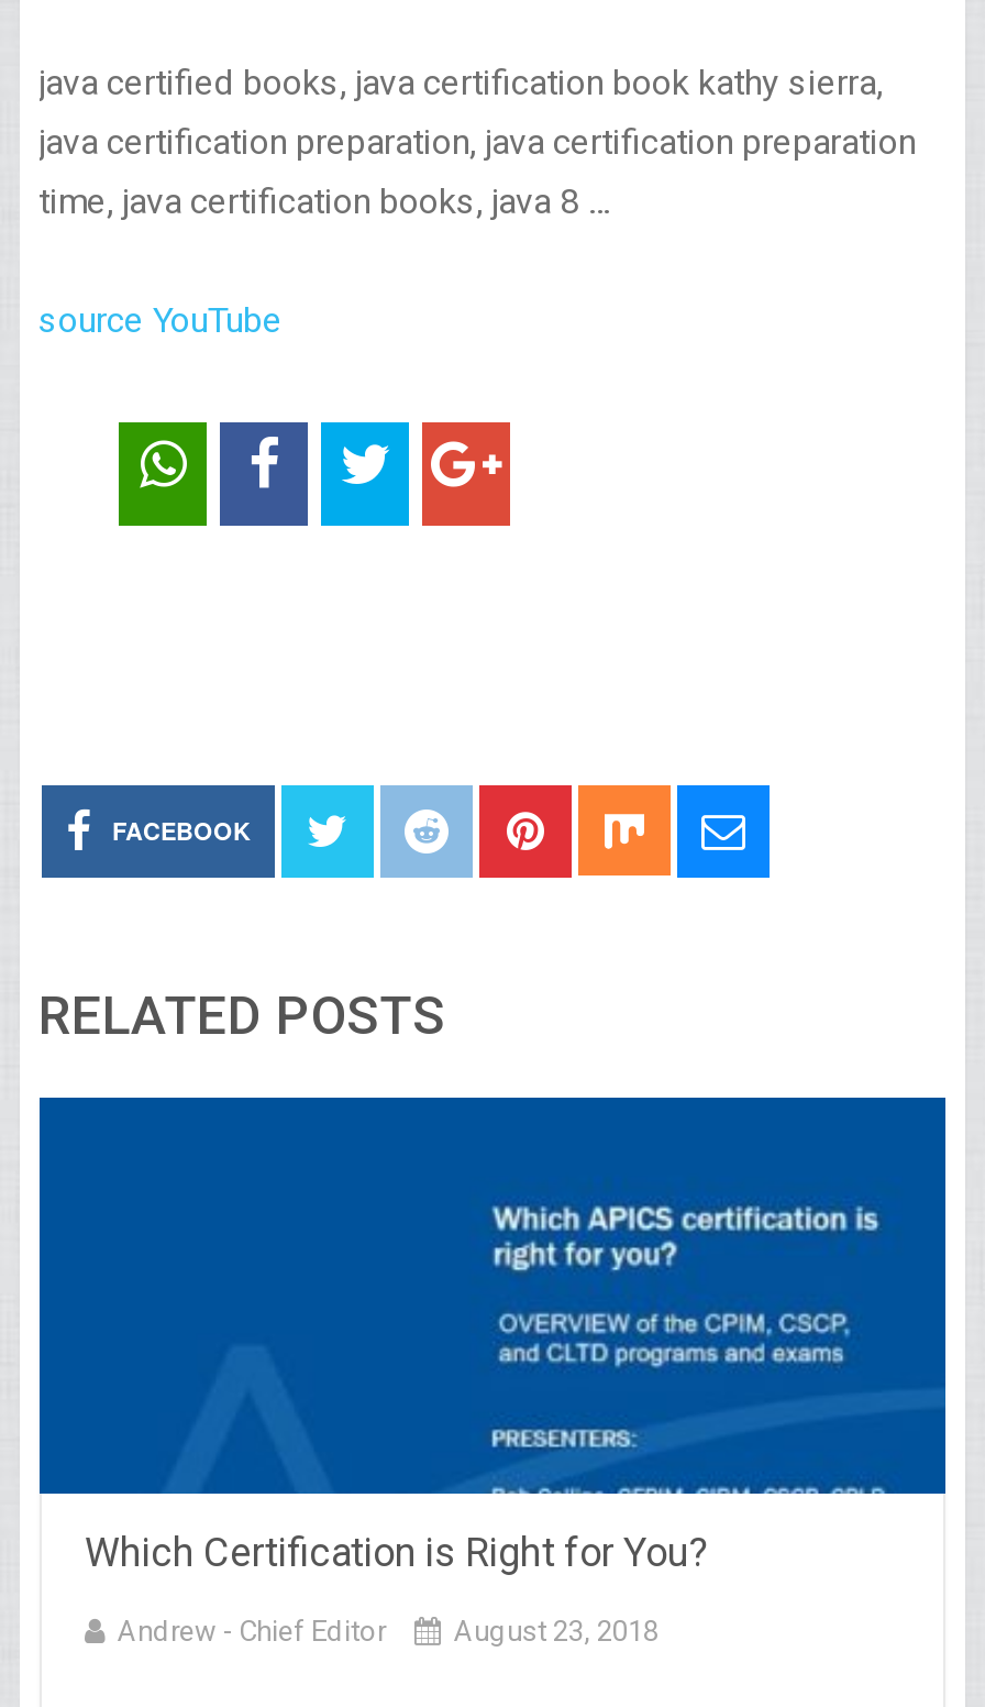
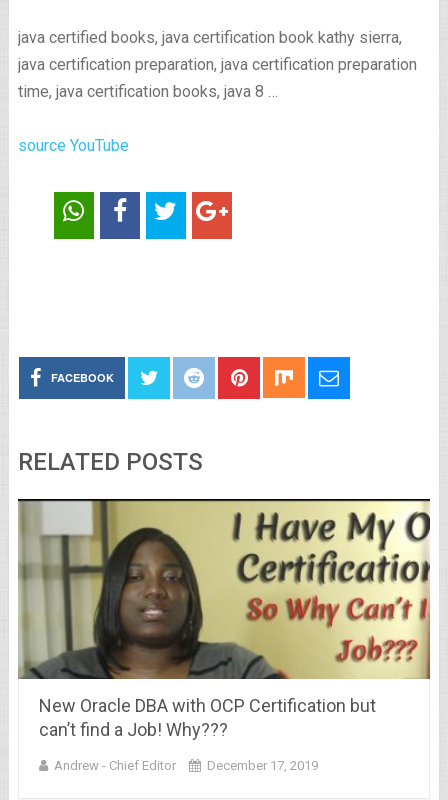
- [image]
- Which Certification is Right for You?
+ [image]
+ New Oracle DBA with OCP Certification but
+ can’t find a Job! Why???

- August 23, 2018
+ December 17, 2019
